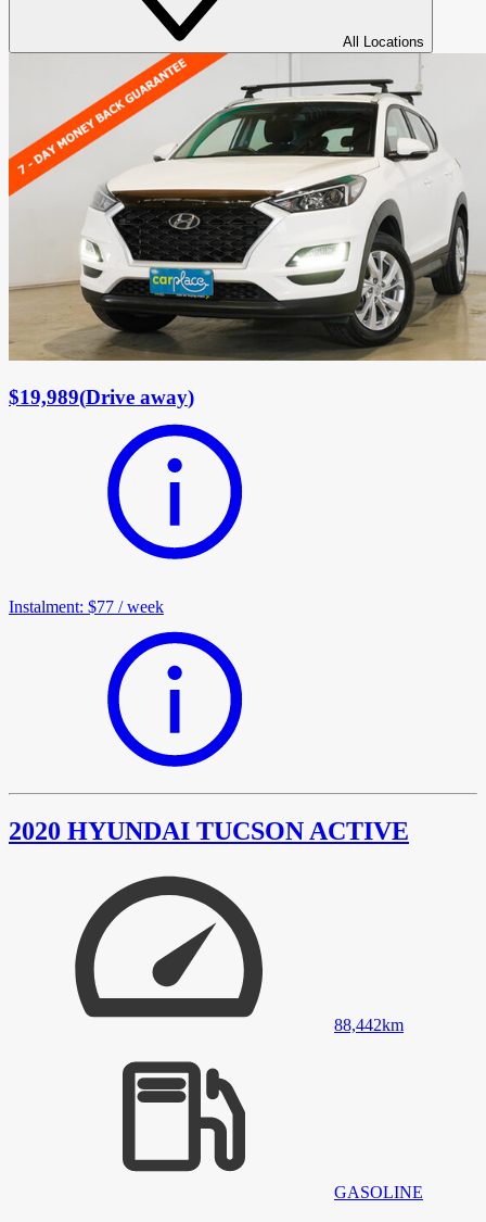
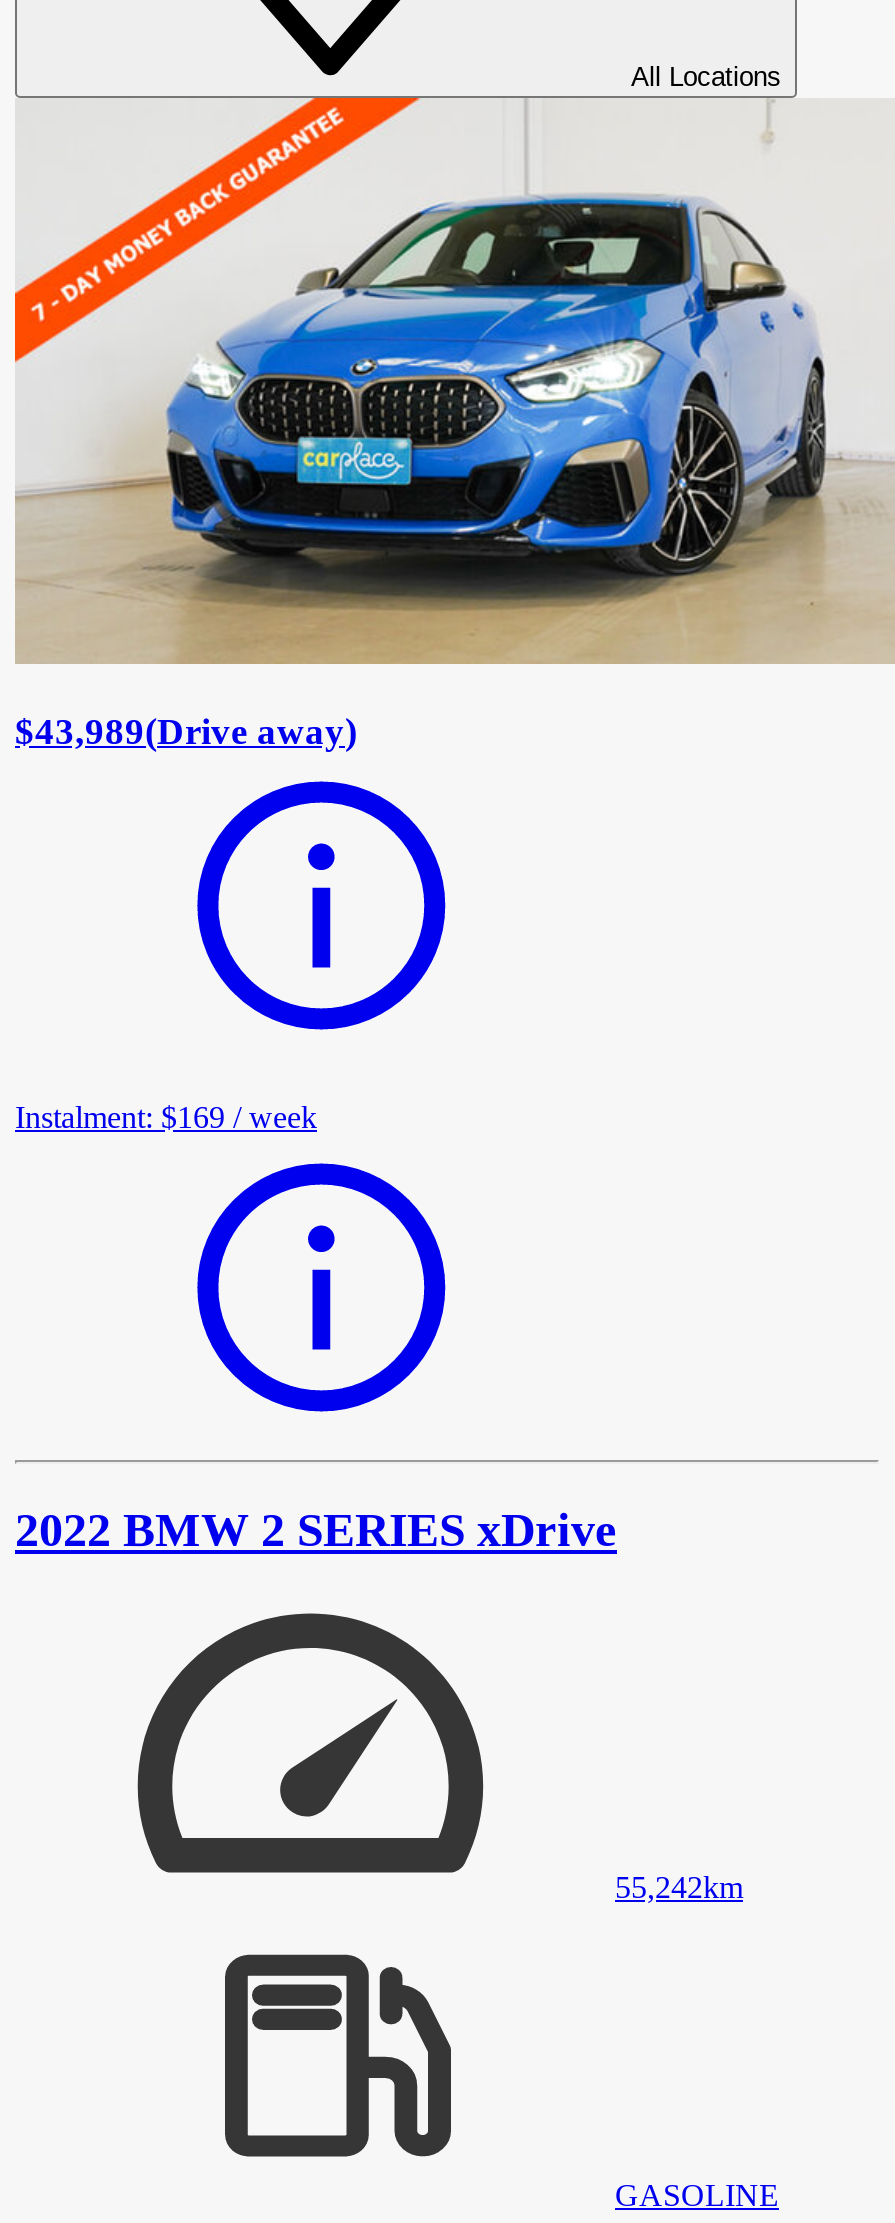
- [image]
- $19,989(Drive away)
+ [image]
+ $43,989(Drive away)

- Instalment: $77 / week
+ Instalment: $169 / week

- 2020 HYUNDAI TUCSON ACTIVE
+ 2022 BMW 2 SERIES xDrive

- 88,442km
+ 55,242km
